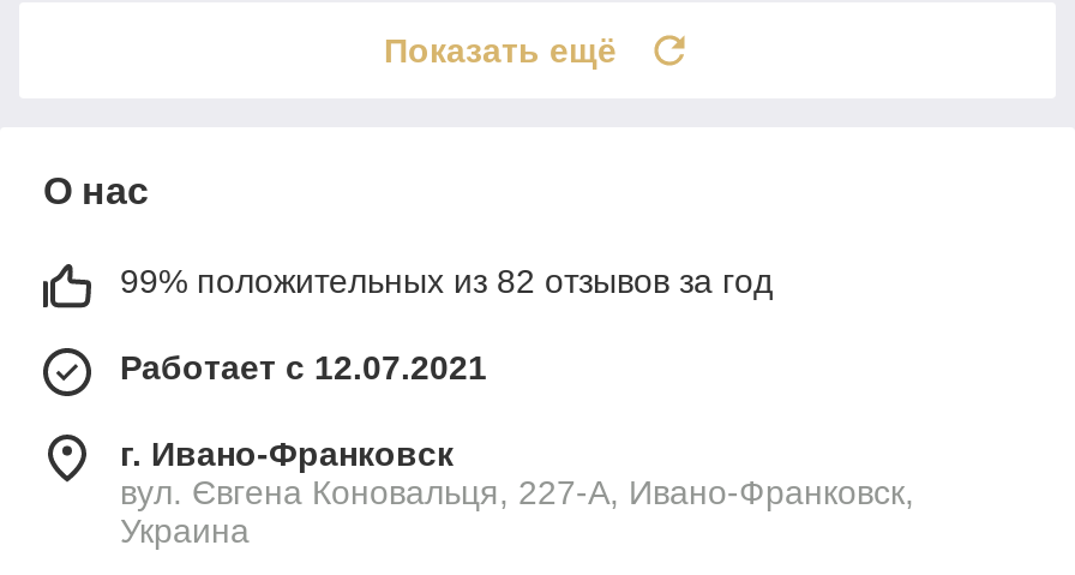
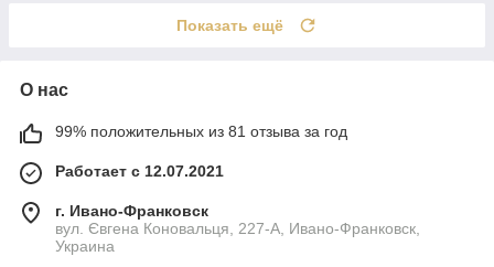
- 99% положительных из 82 отзывов за год
+ 99% положительных из 81 отзыва за год
